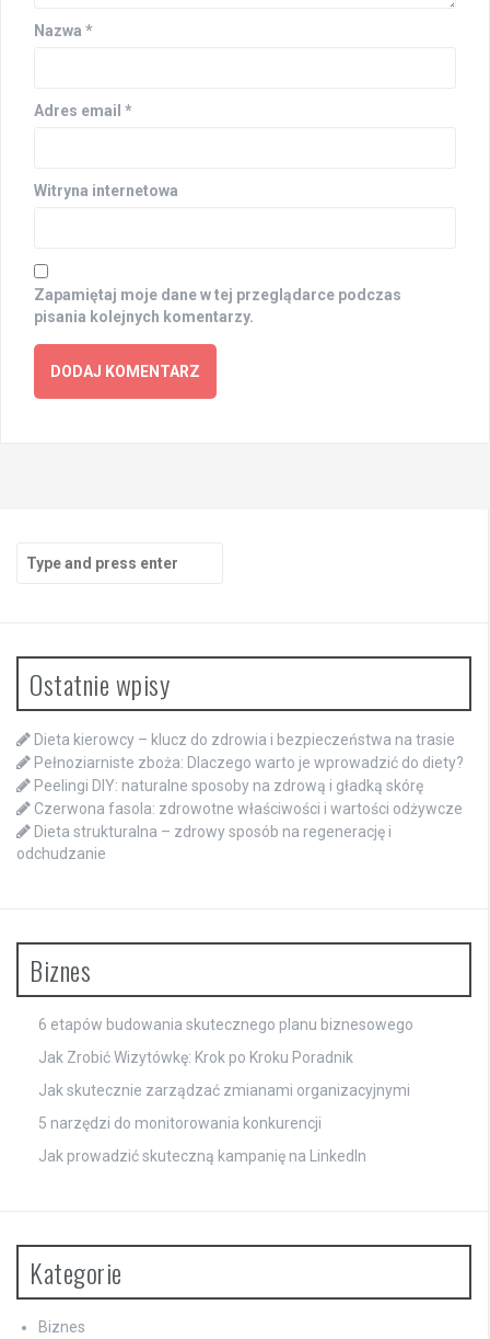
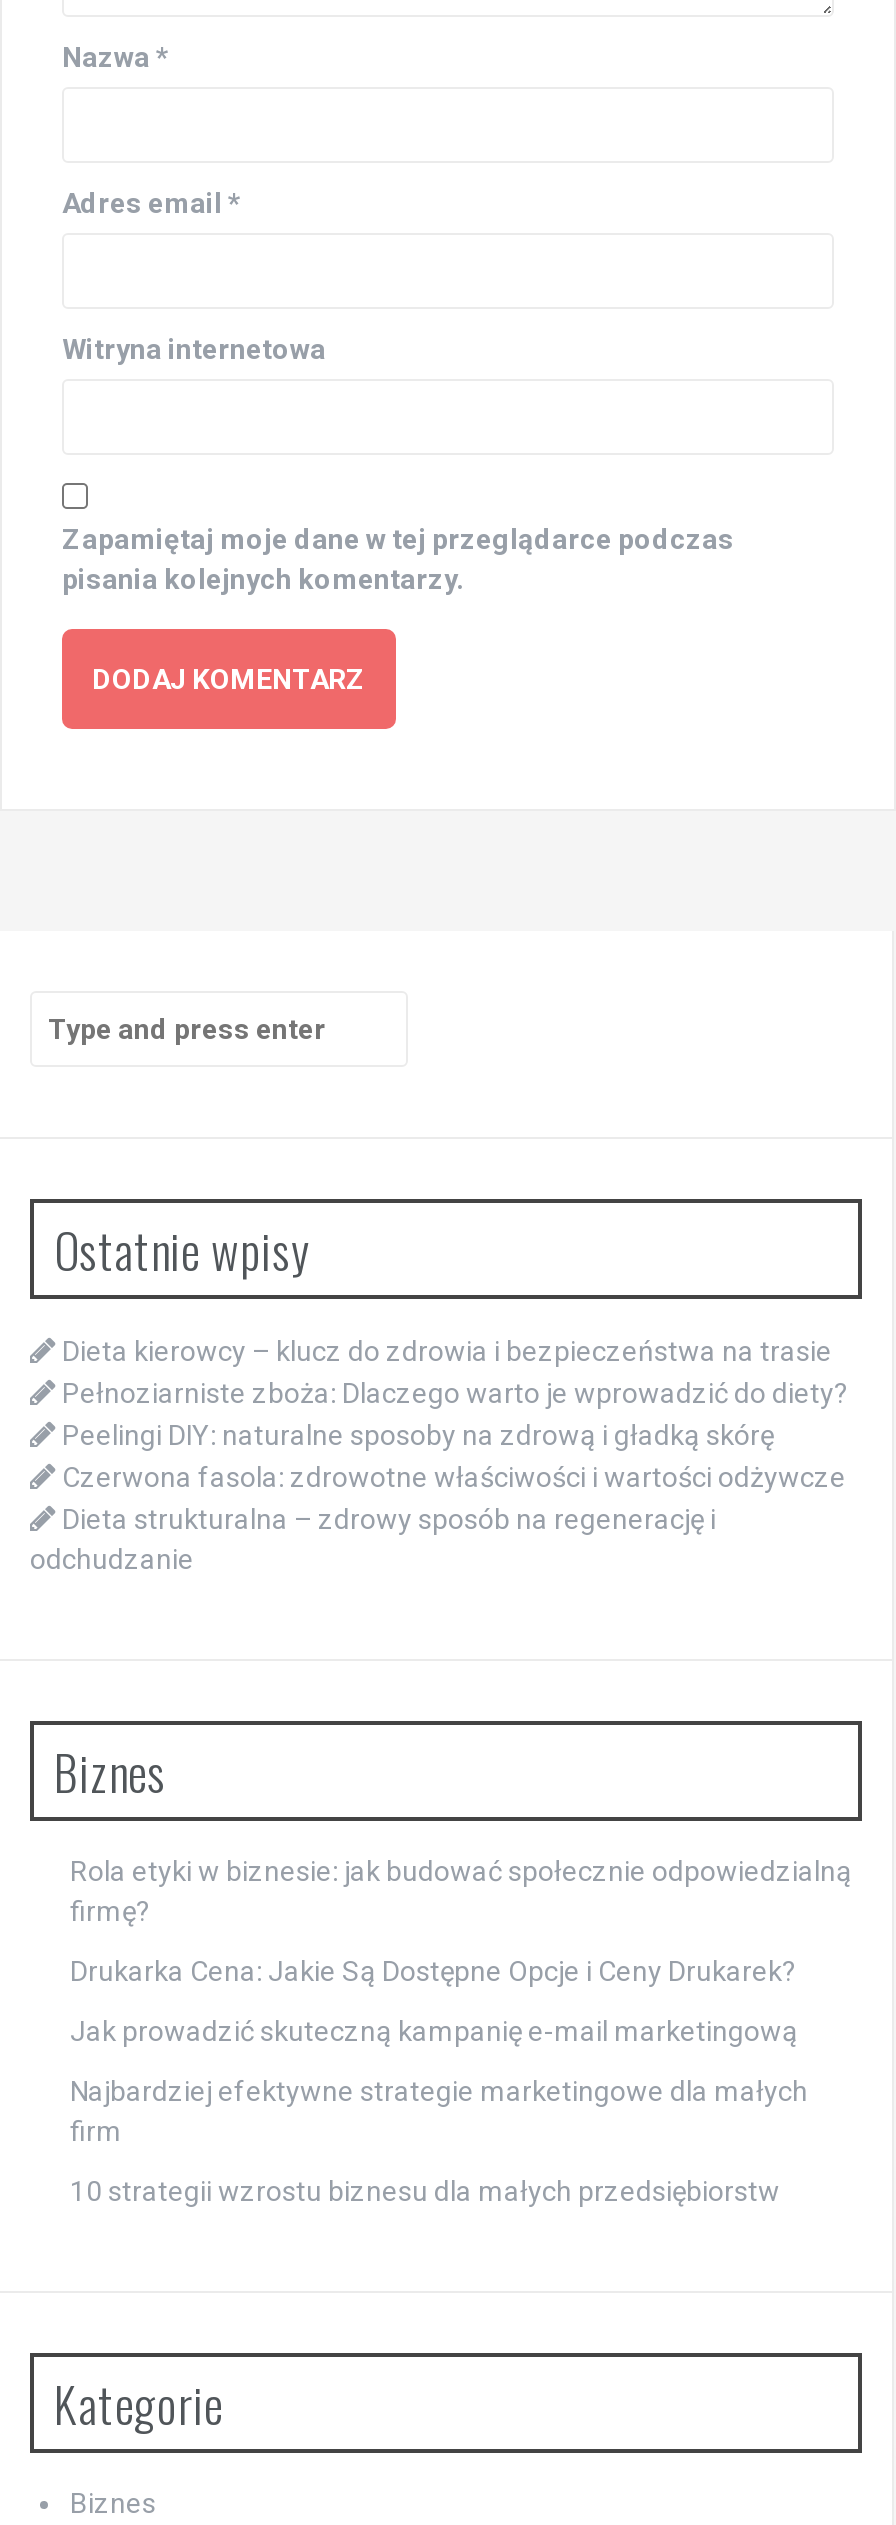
- 6 etapów budowania skutecznego planu biznesowego
+ Rola etyki w biznesie: jak budować społecznie odpowiedzialną
+ firmę?

- Jak Zrobić Wizytówkę: Krok po Kroku Poradnik
+ Drukarka Cena: Jakie Są Dostępne Opcje i Ceny Drukarek?

- Jak skutecznie zarządzać zmianami organizacyjnymi
+ Jak prowadzić skuteczną kampanię e-mail marketingową

- 5 narzędzi do monitorowania konkurencji
+ Najbardziej efektywne strategie marketingowe dla małych
+ firm

- Jak prowadzić skuteczną kampanię na LinkedIn
+ 10 strategii wzrostu biznesu dla małych przedsiębiorstw
